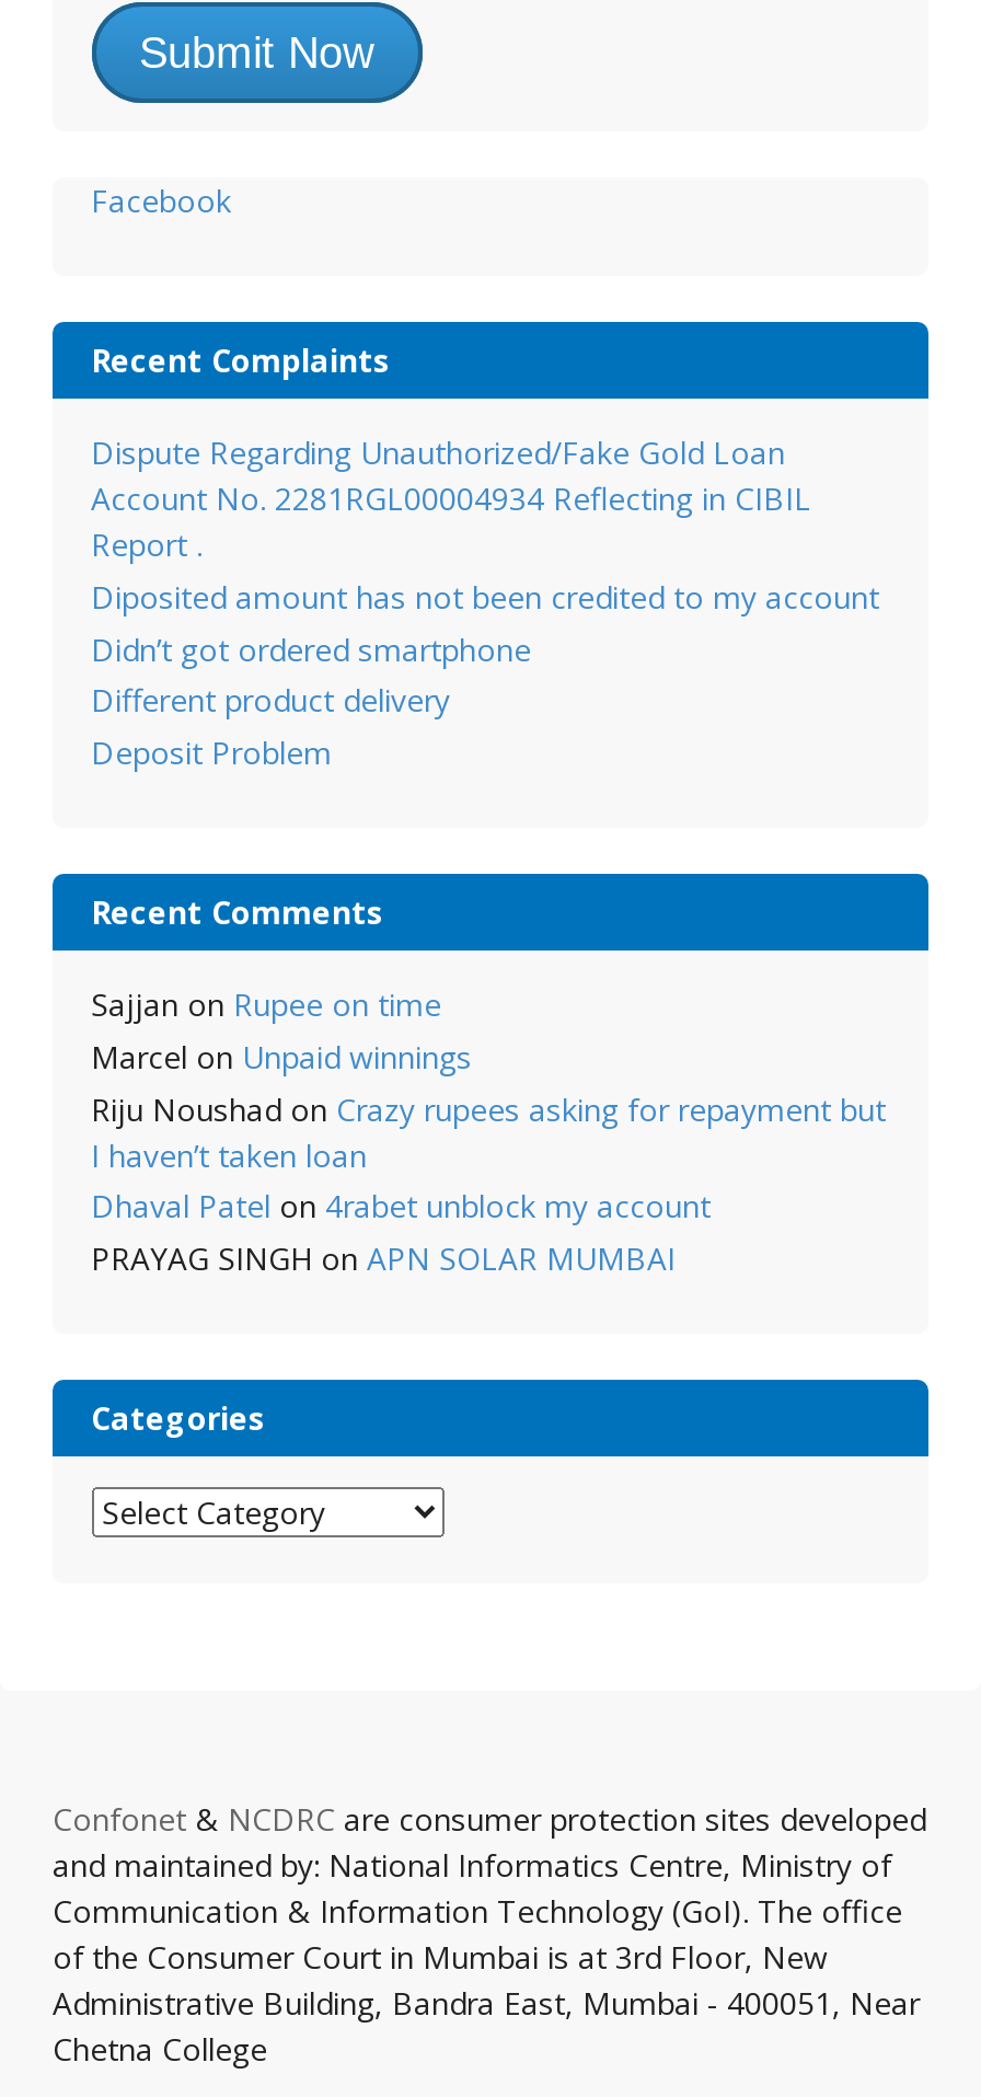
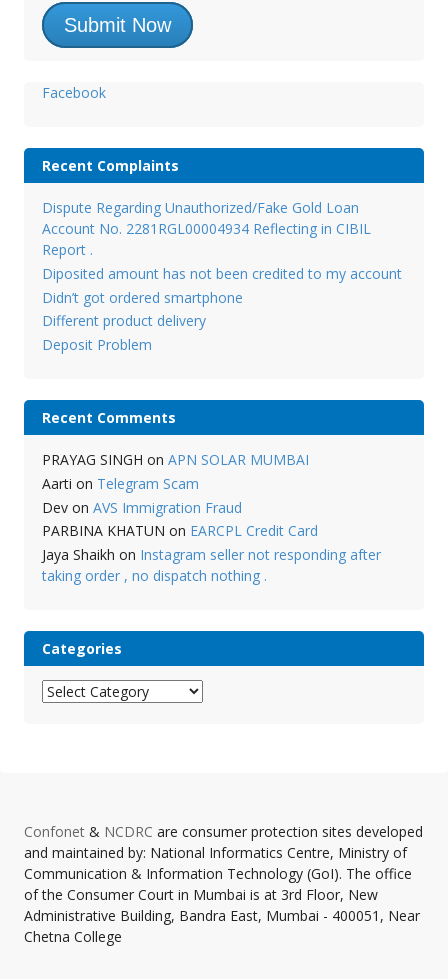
- Sajjan on Rupee on time
- Marcel on Unpaid winnings
- Riju Noushad on Crazy rupees asking for repayment but
- I haven’t taken loan
- Dhaval Patel on 4rabet unblock my account

moved up: PRAYAG SINGH on APN SOLAR MUMBAI

+ Aarti on Telegram Scam
+ Dev on AVS Immigration Fraud
+ PARBINA KHATUN on EARCPL Credit Card
+ Jaya Shaikh on Instagram seller not responding after
+ taking order , no dispatch nothing .
